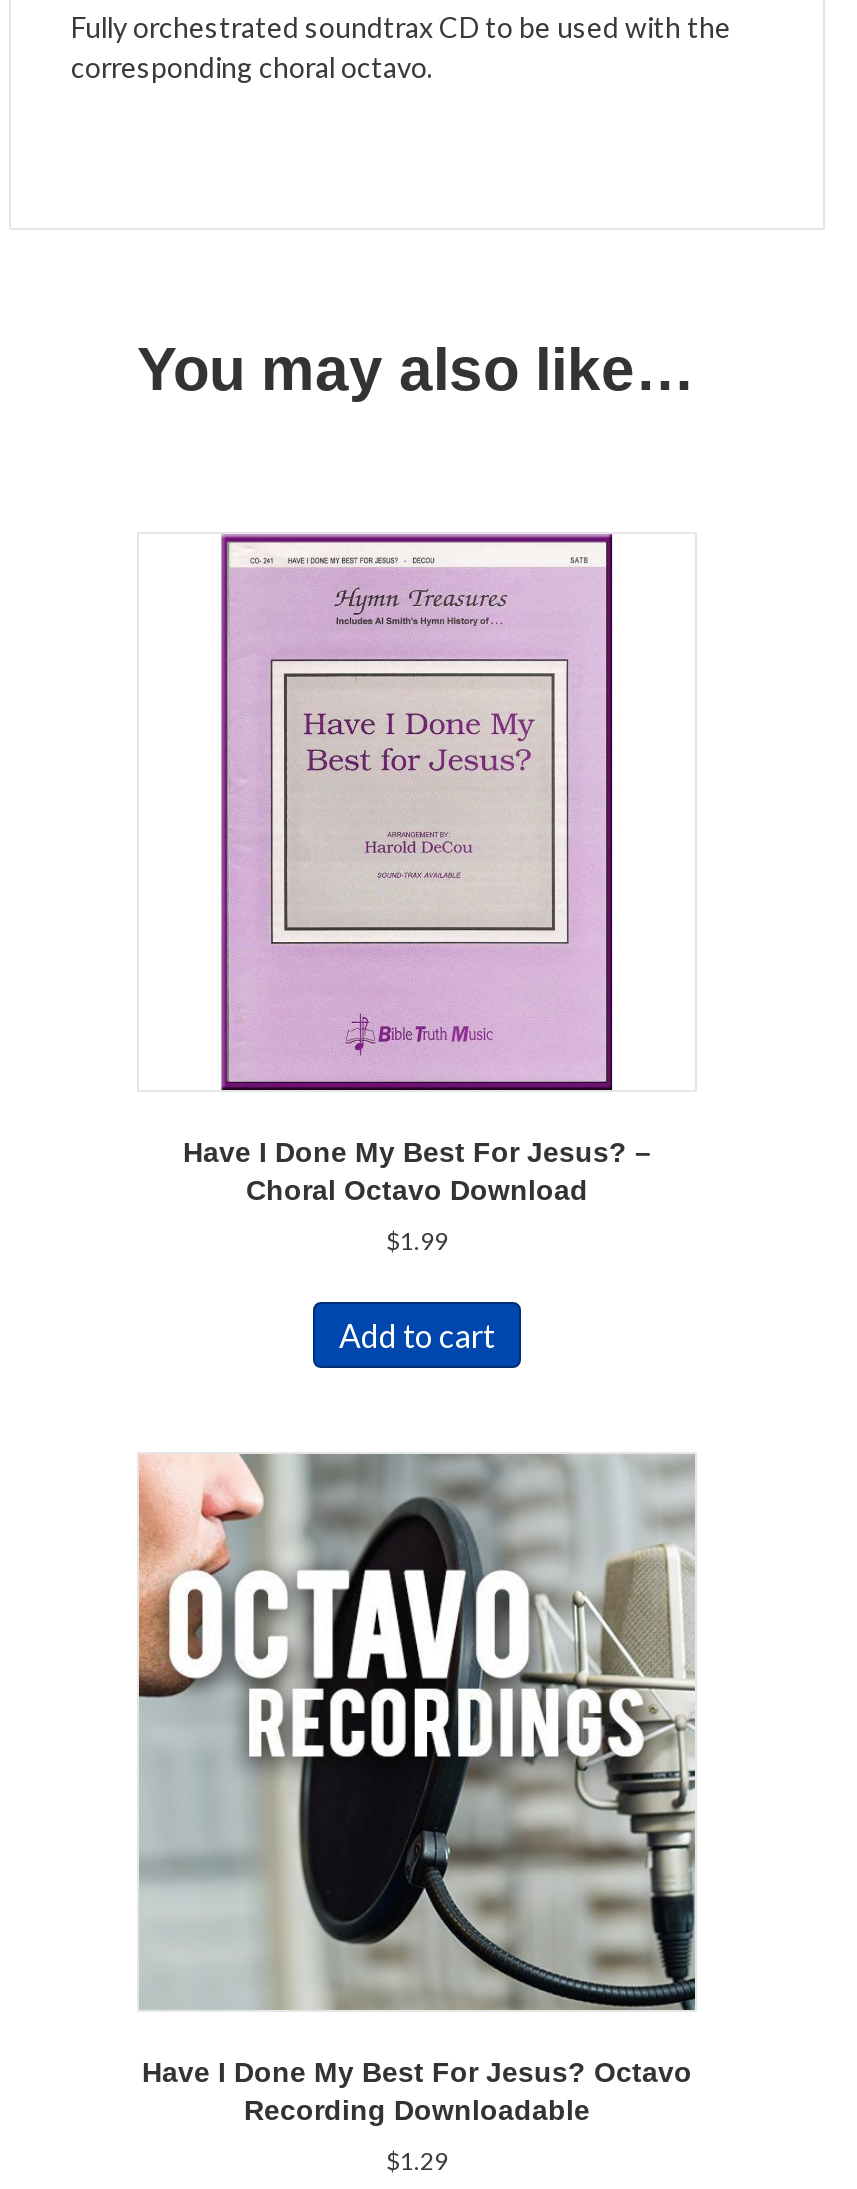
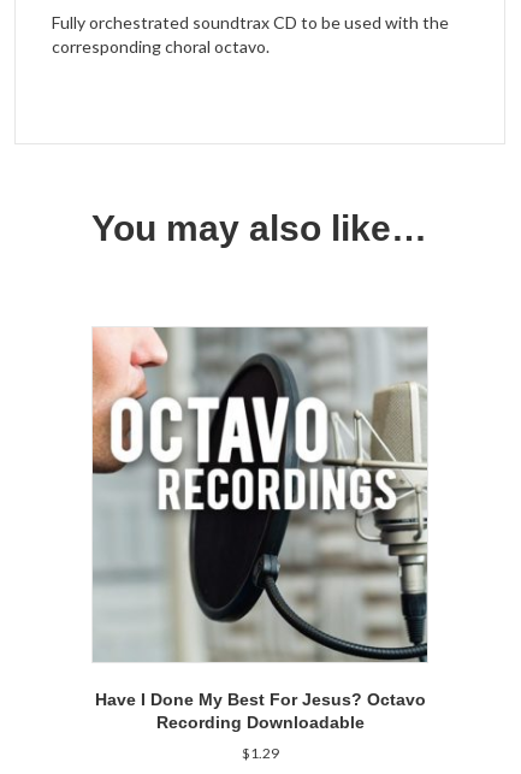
- [image]
- Have I Done My Best For Jesus? –
- Choral Octavo Download
- $1.99
- Add to cart
